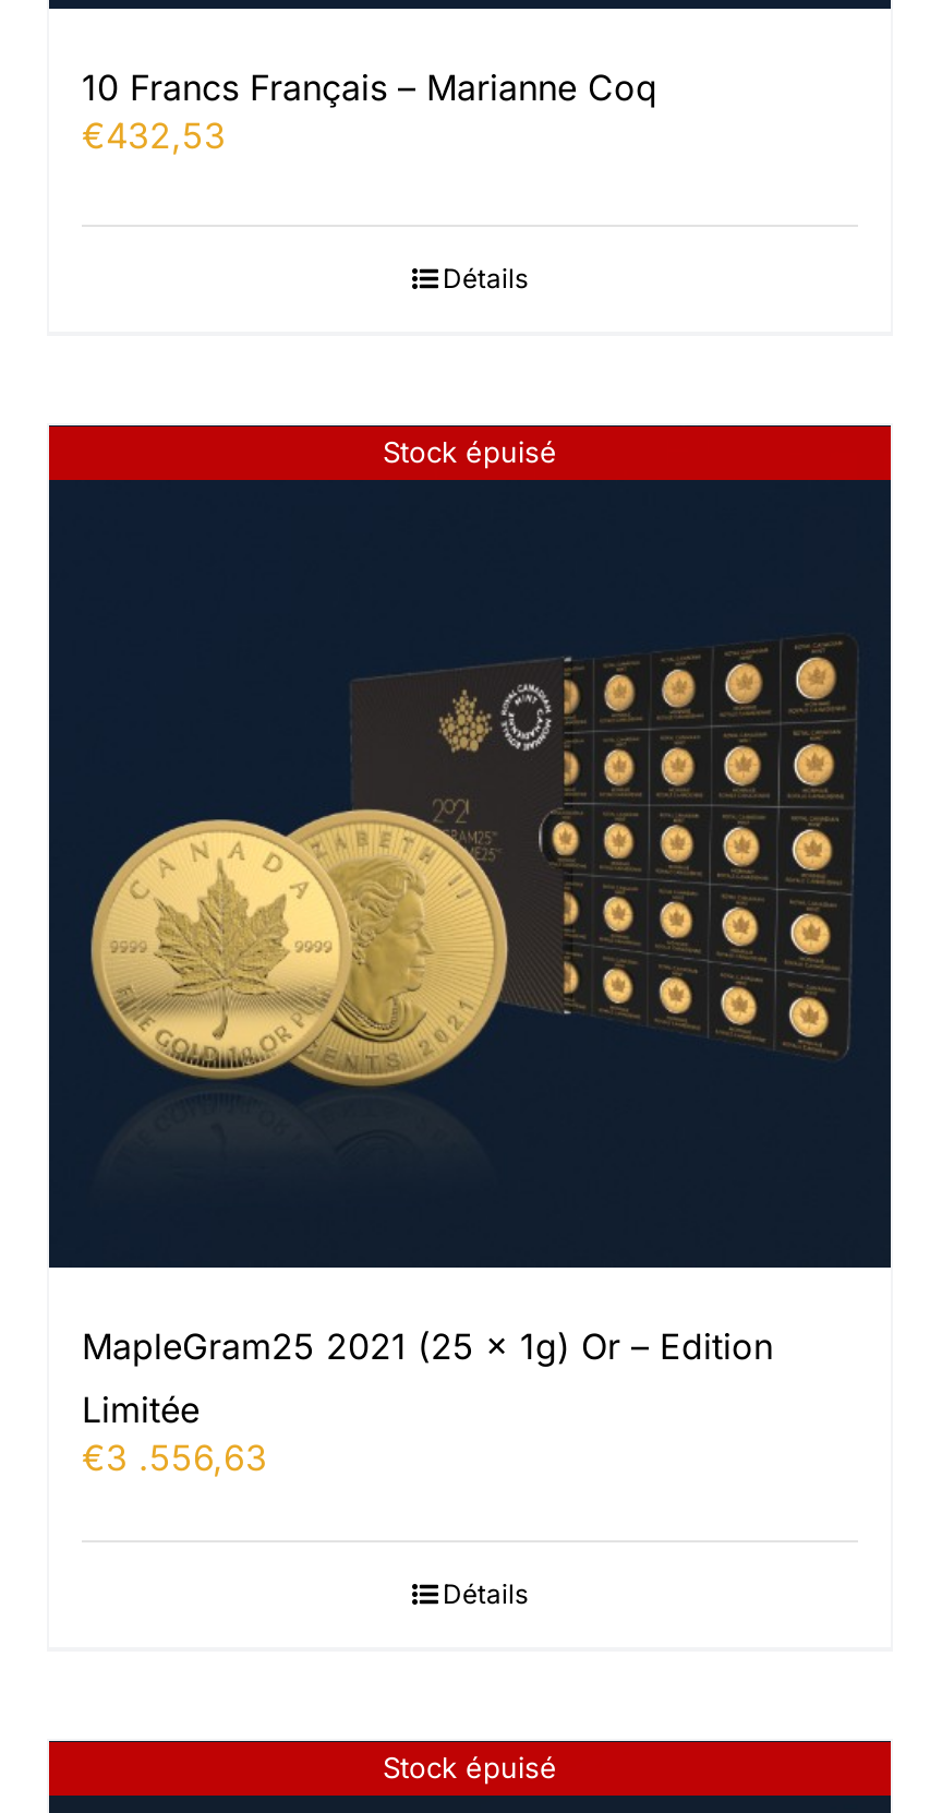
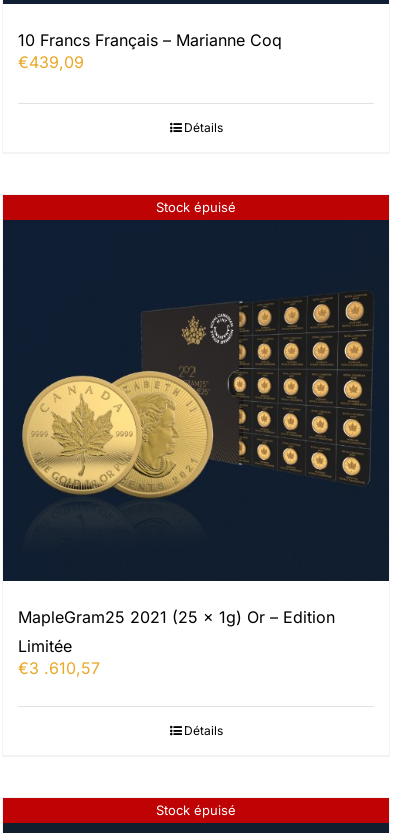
- €432,53
+ €439,09

- €3 .556,63
+ €3 .610,57
